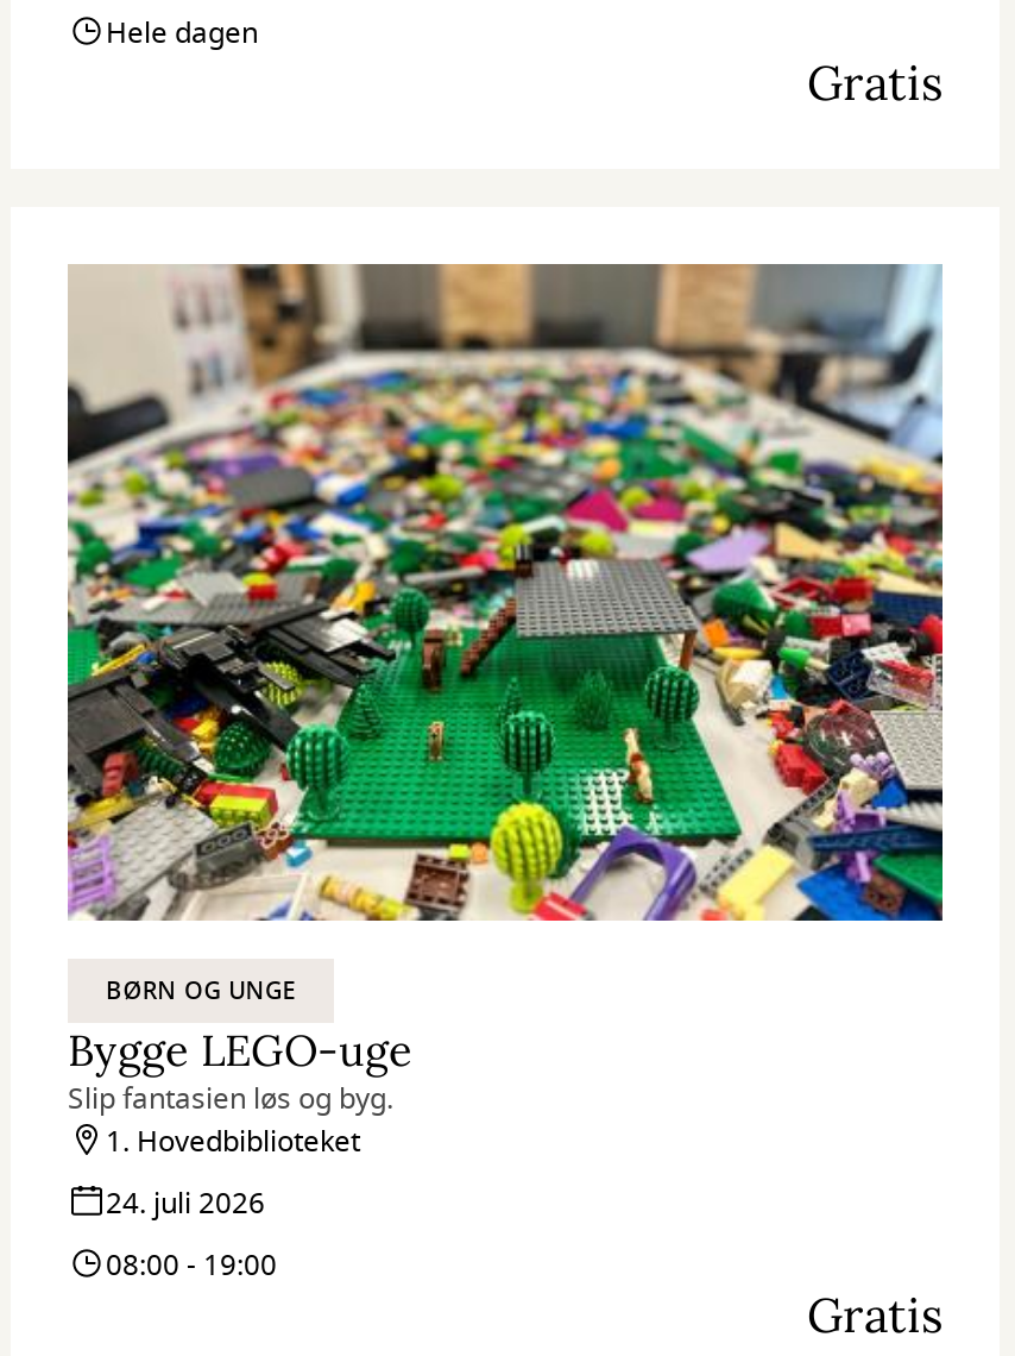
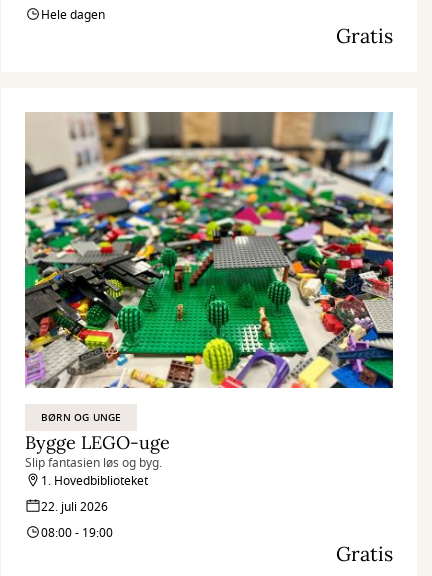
- 24. juli 2026
+ 22. juli 2026
